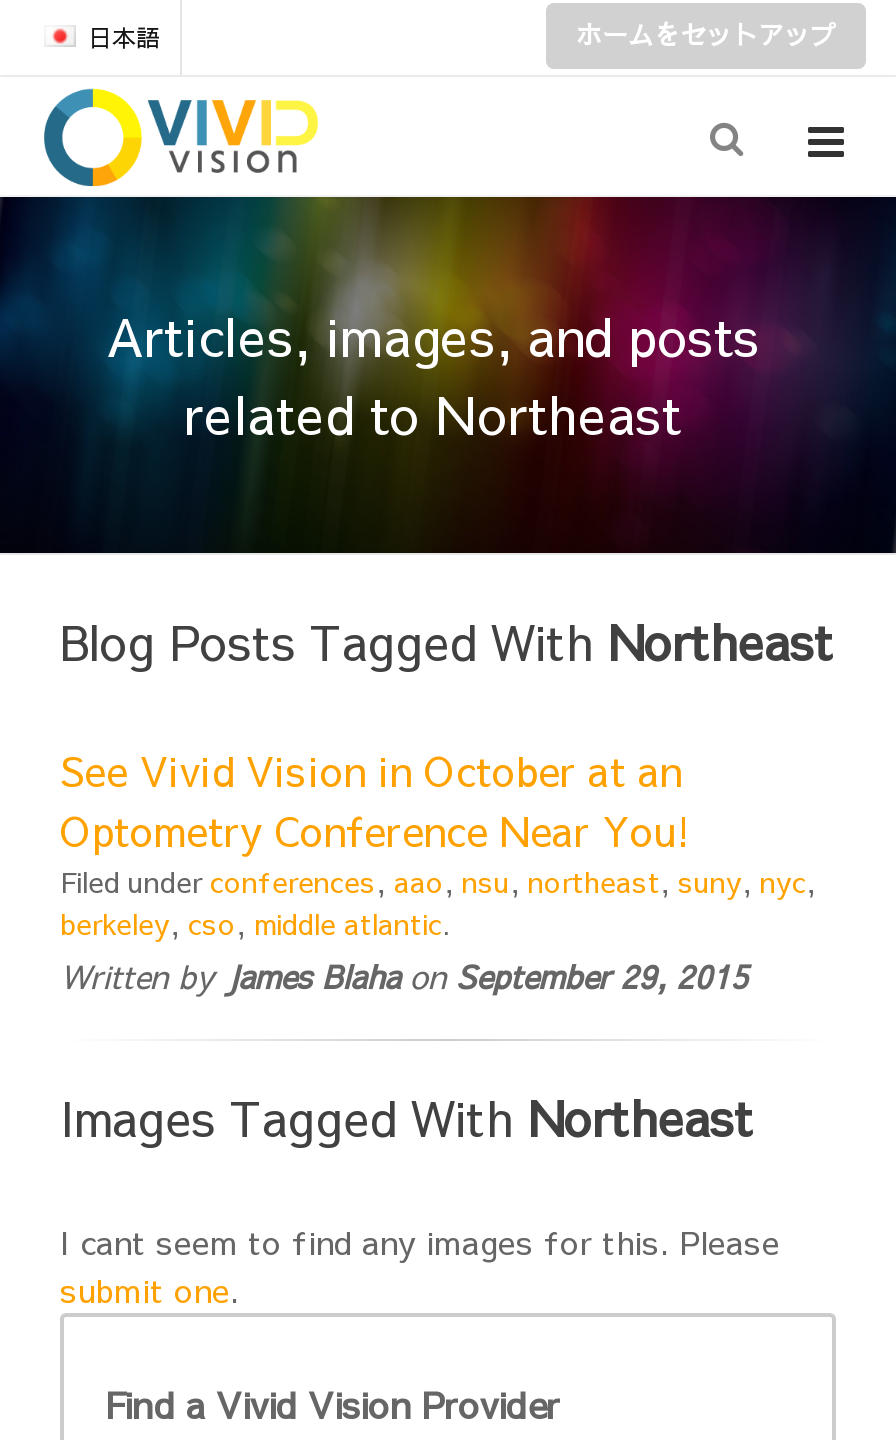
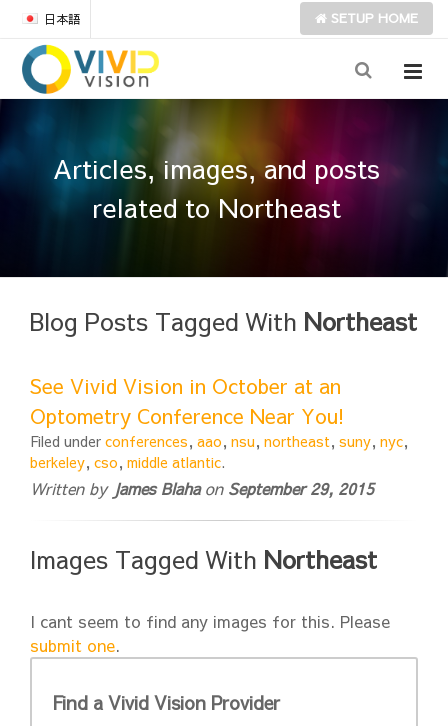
- ホームをセットアップ
+ SETUP HOME
